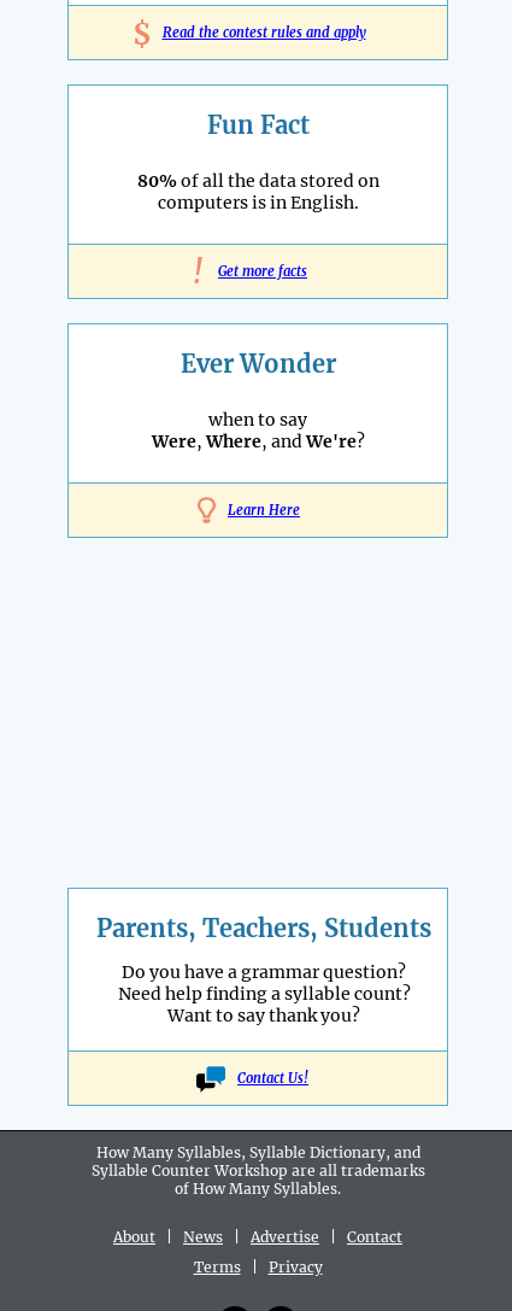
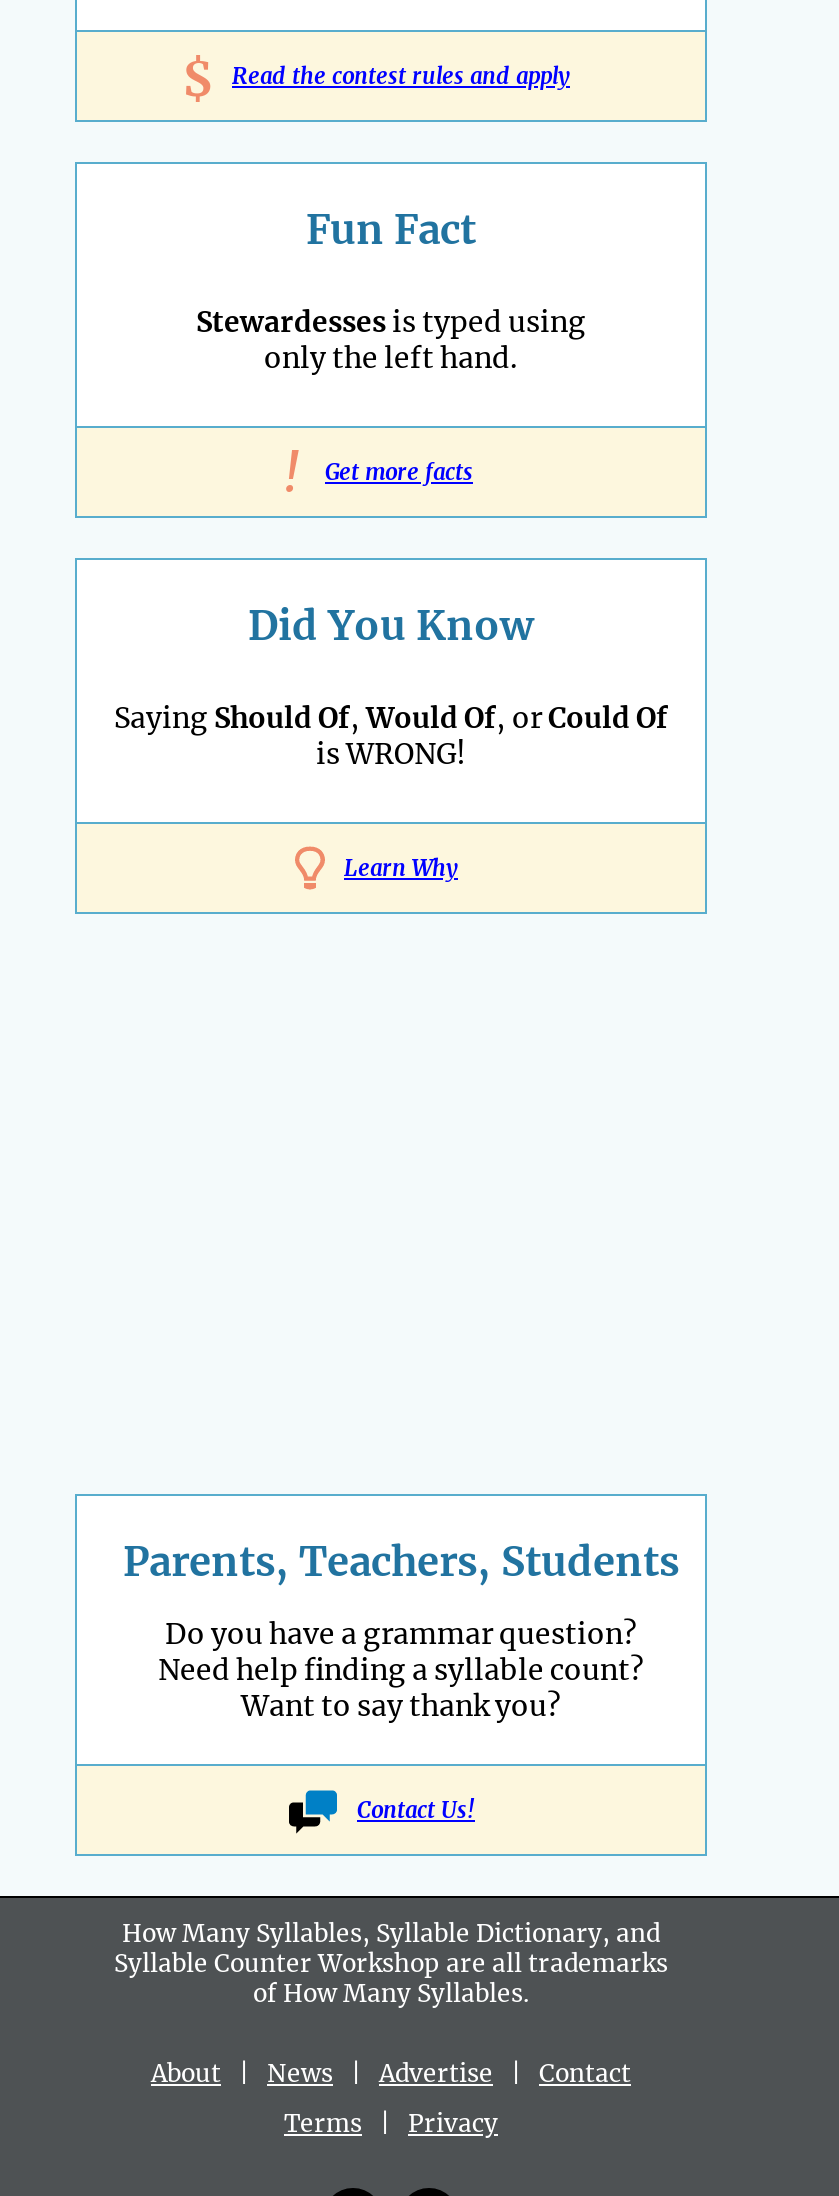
- 80% of all the data stored on
- computers is in English.
+ Stewardesses is typed using
+ only the left hand.

- Ever Wonder
+ Did You Know

- when to say
- Were, Where, and We're?
+ Saying Should Of, Would Of, or Could Of
+ is WRONG!

- Learn Here
+ Learn Why
